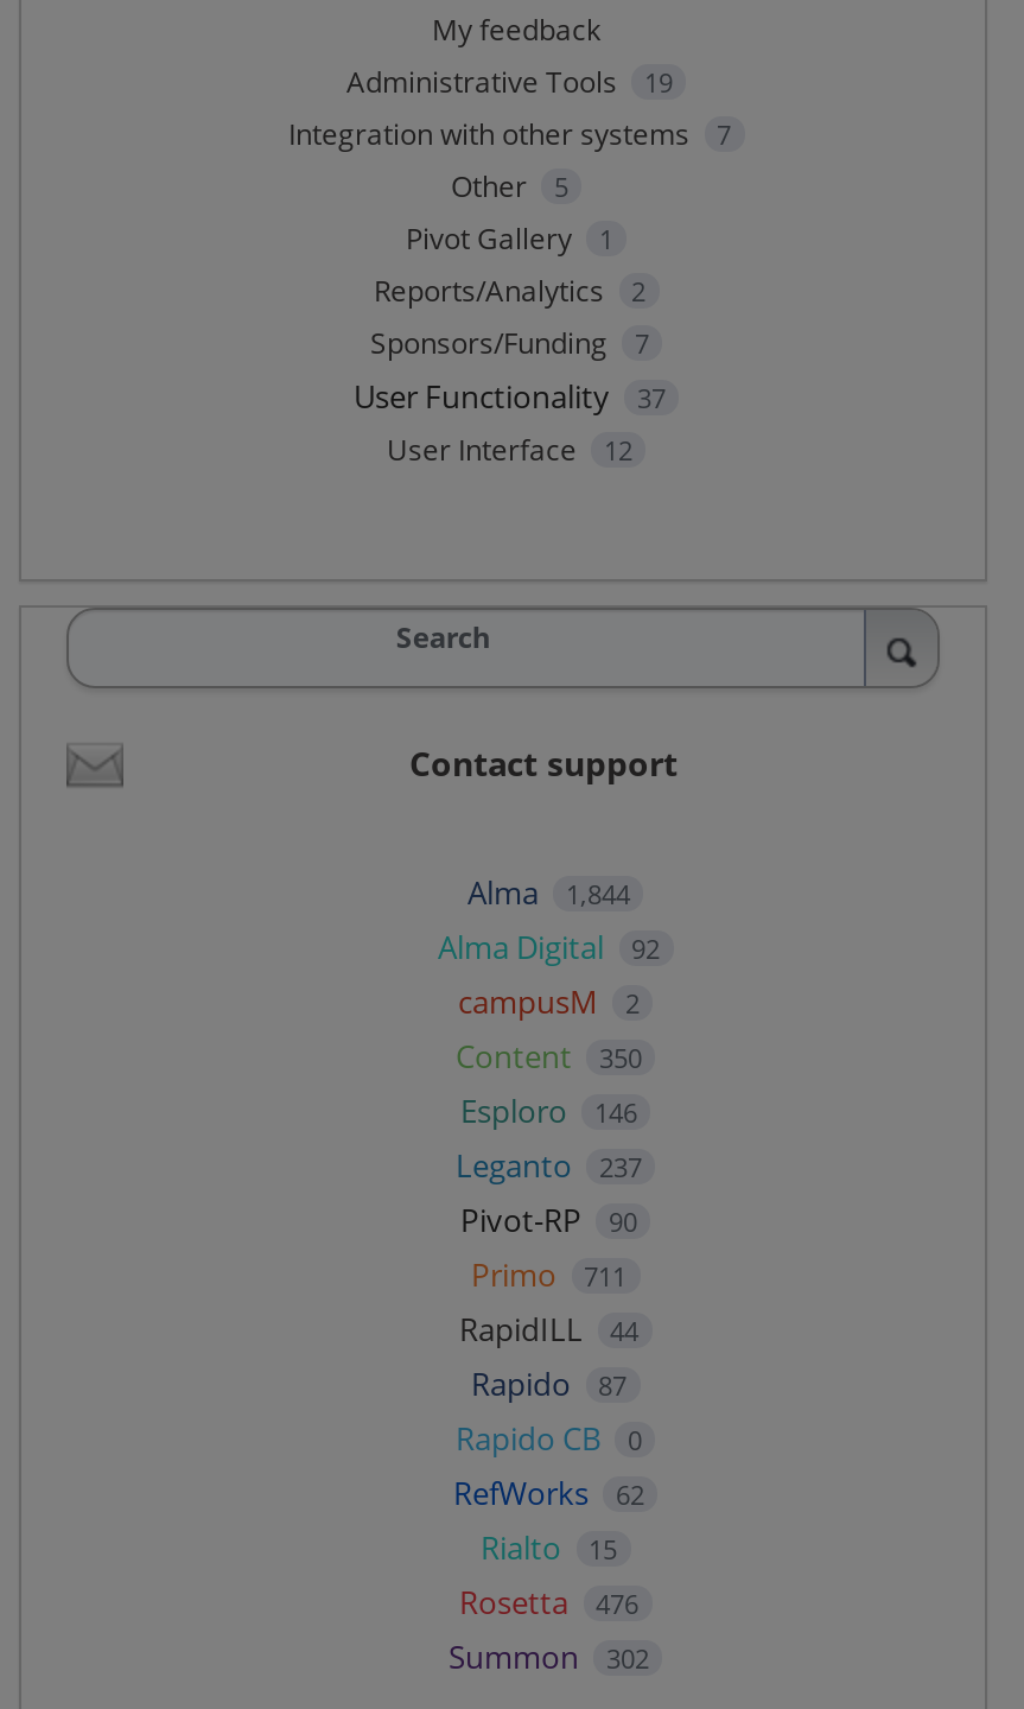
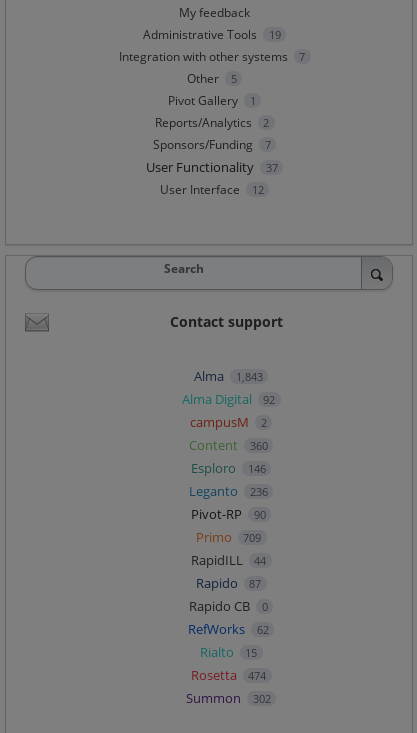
- Alma 1,844
+ Alma 1,843

- Content 350
+ Content 360

- Leganto 237
+ Leganto 236

- Primo 711
+ Primo 709

- Rosetta 476
+ Rosetta 474
